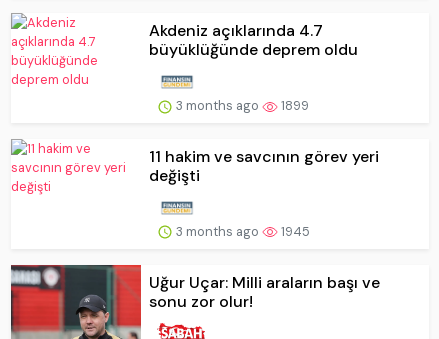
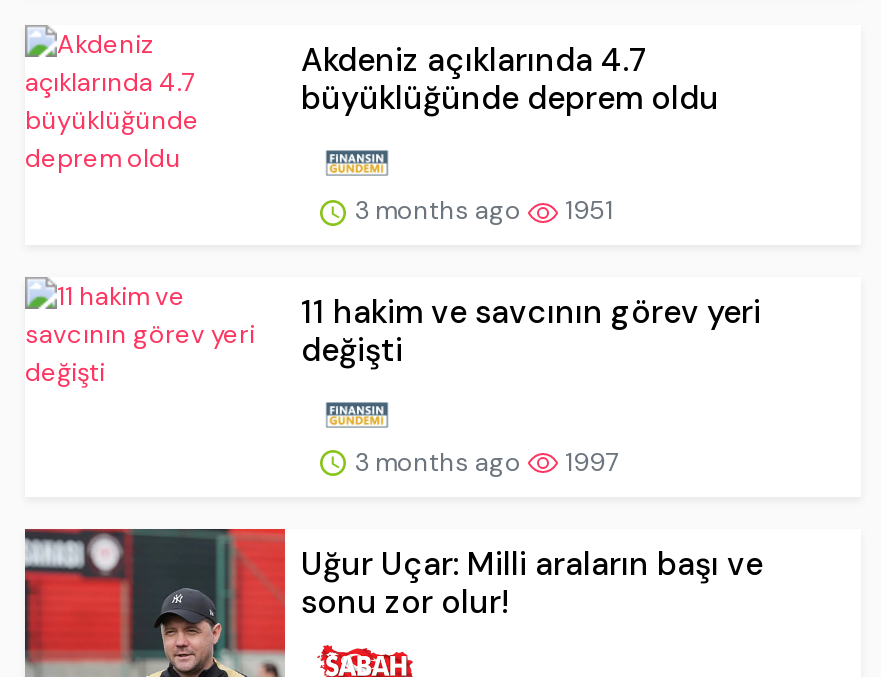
- 3 months ago 1899
+ 3 months ago 1951

- 3 months ago 1945
+ 3 months ago 1997
